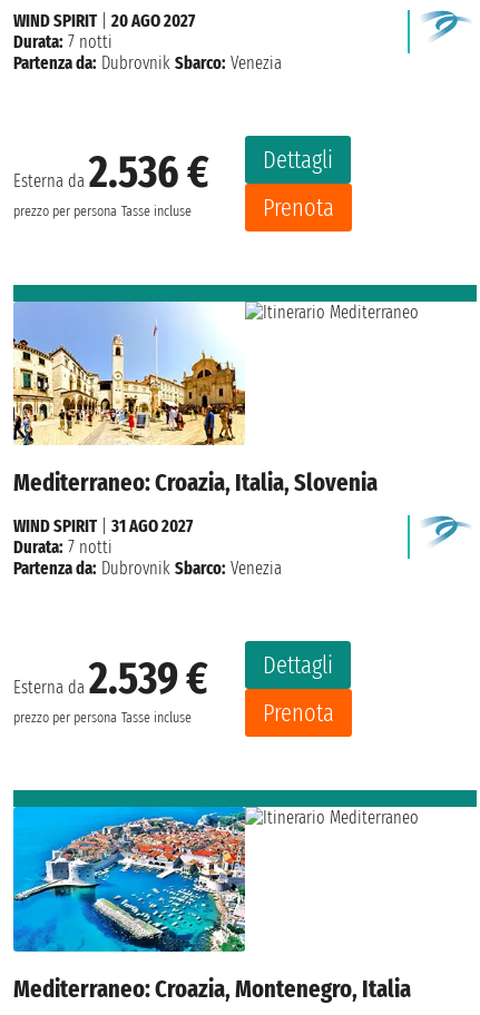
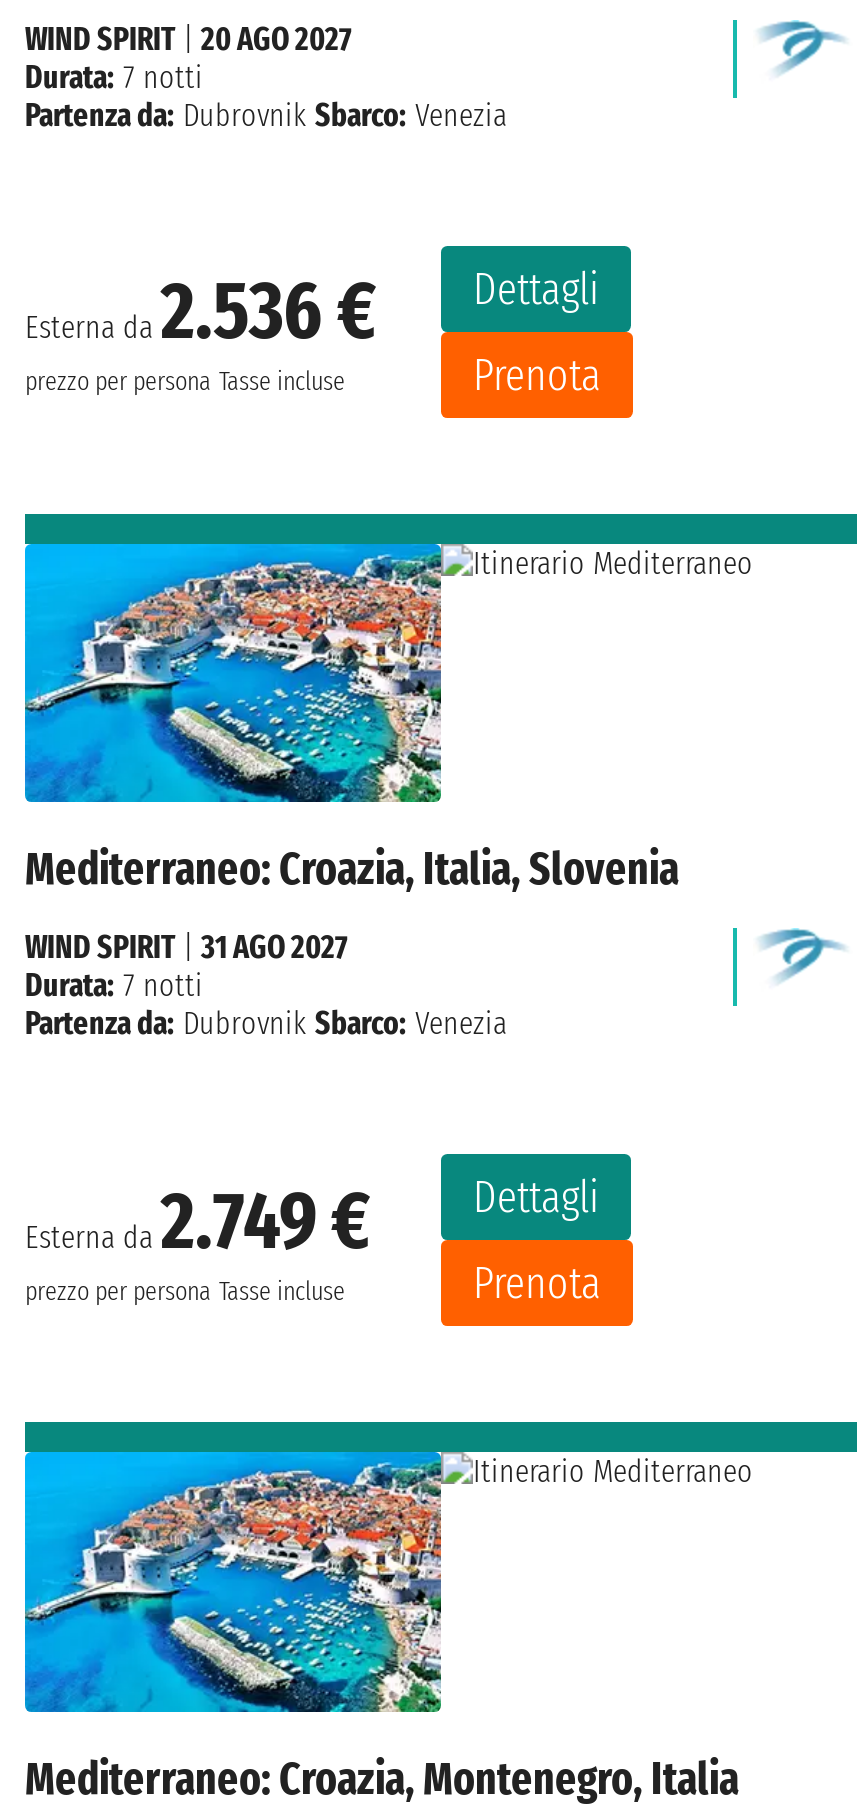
- [image]
+ [image]

- Esterna da2.539 € Dettagli
+ Esterna da2.749 € Dettagli
